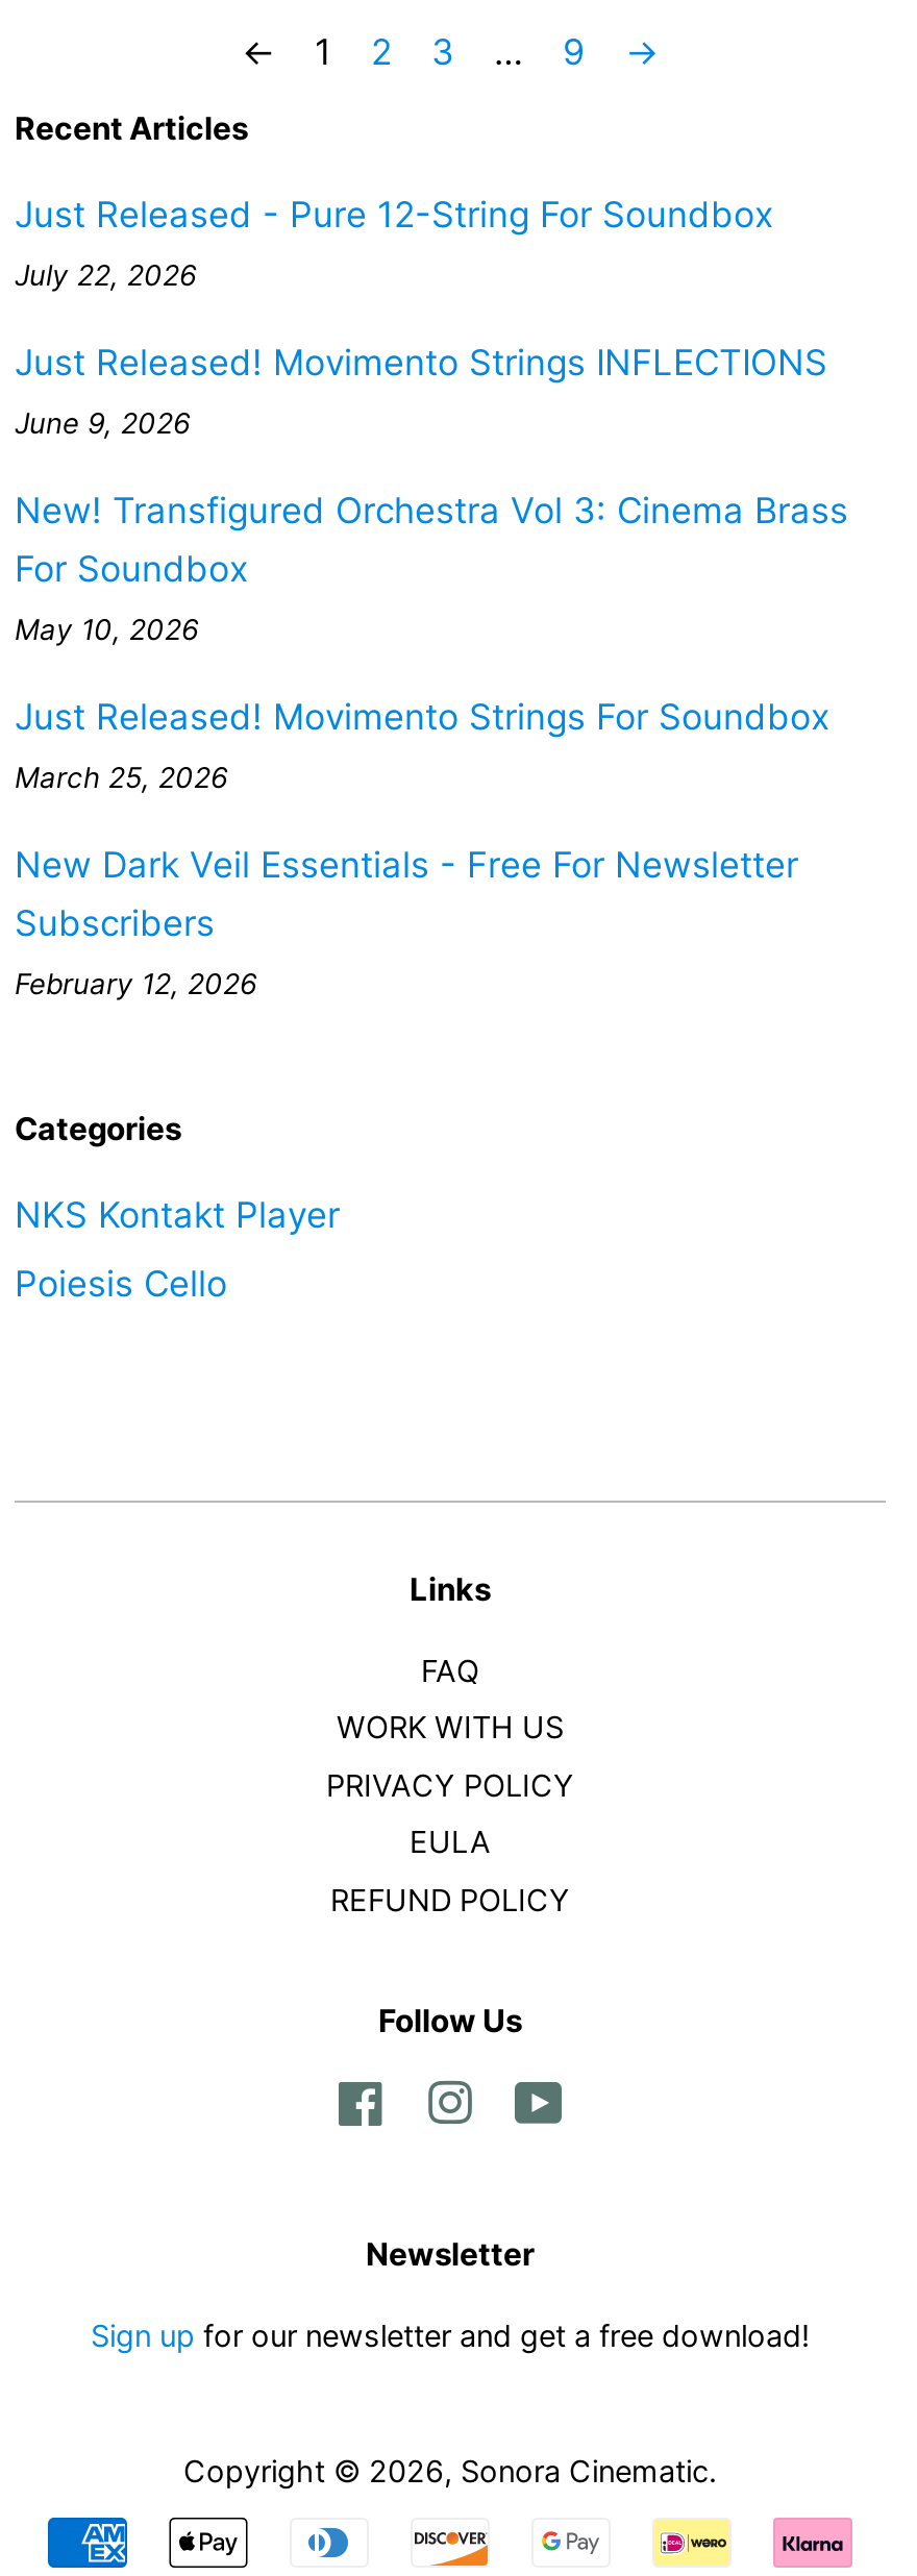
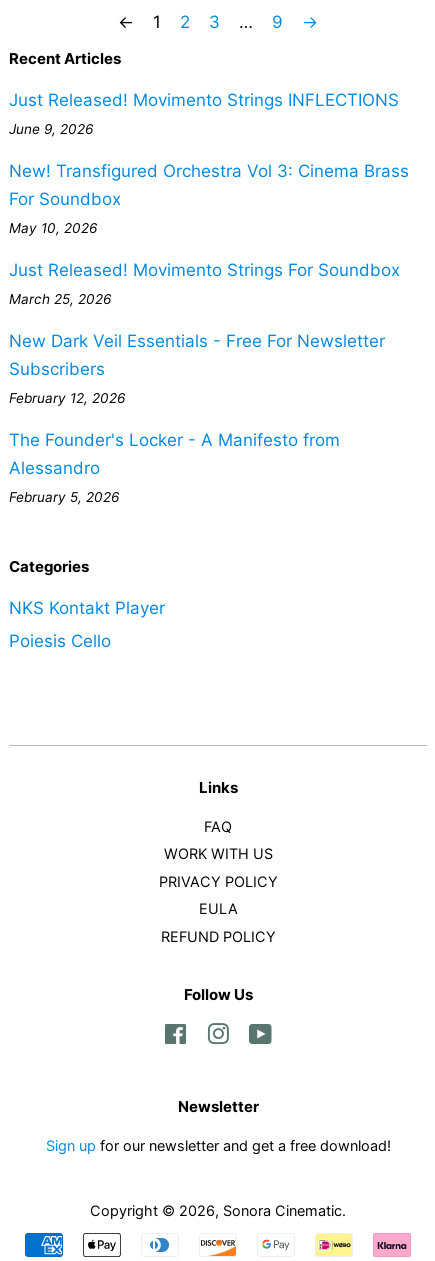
- Just Released - Pure 12-String For Soundbox
- July 22, 2026

moved up: Just Released! Movimento Strings INFLECTIONS | June 9, 2026 | New! Transfigured Orchestra Vol 3: Cinema Brass | ... | Subscribers | February 12, 2026

+ The Founder's Locker - A Manifesto from
+ Alessandro
+ February 5, 2026
